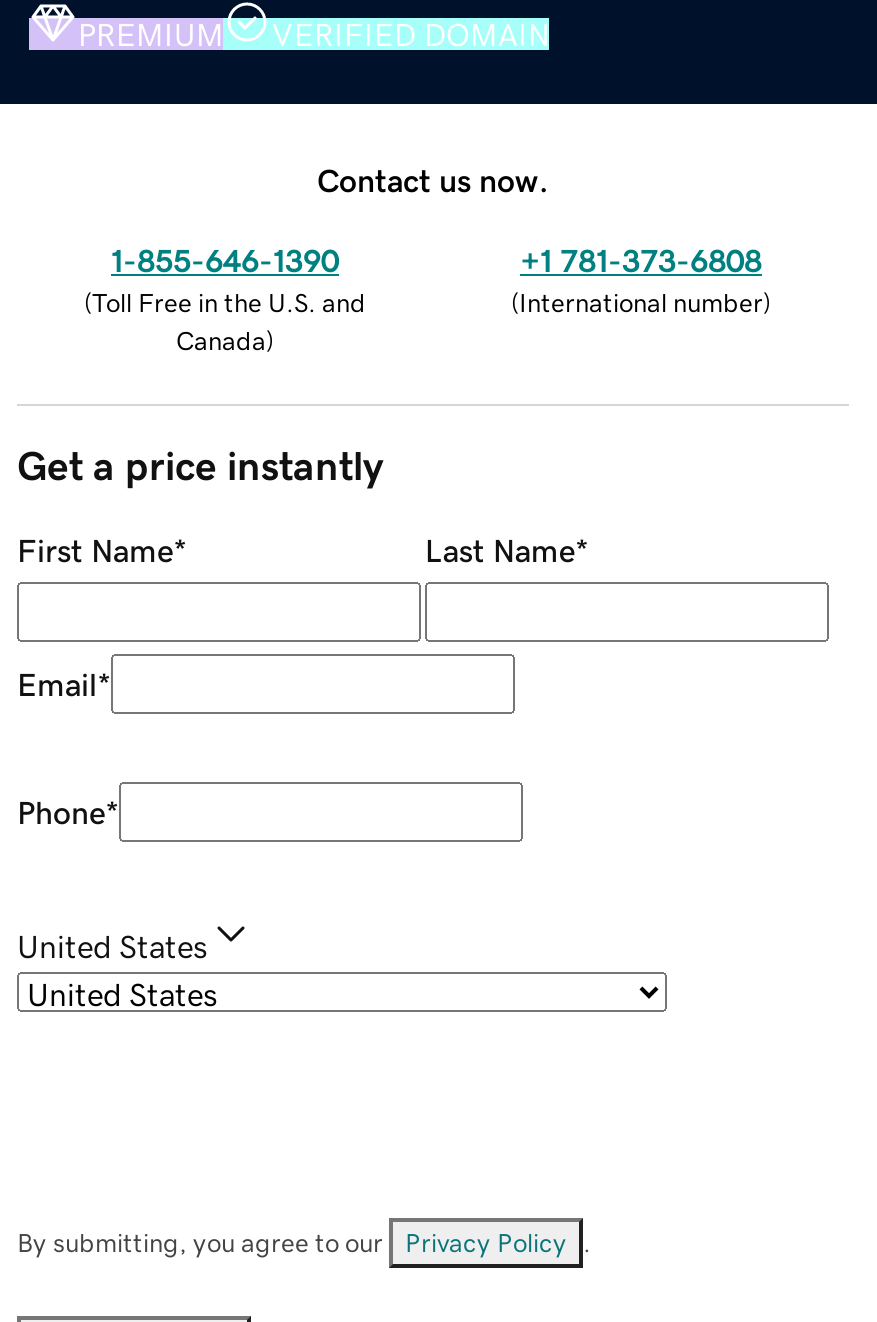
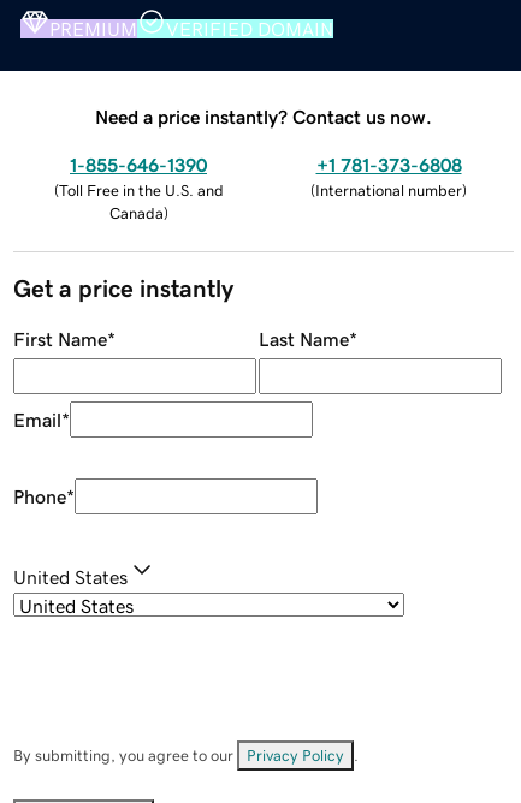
- Contact us now.
+ Need a price instantly? Contact us now.
